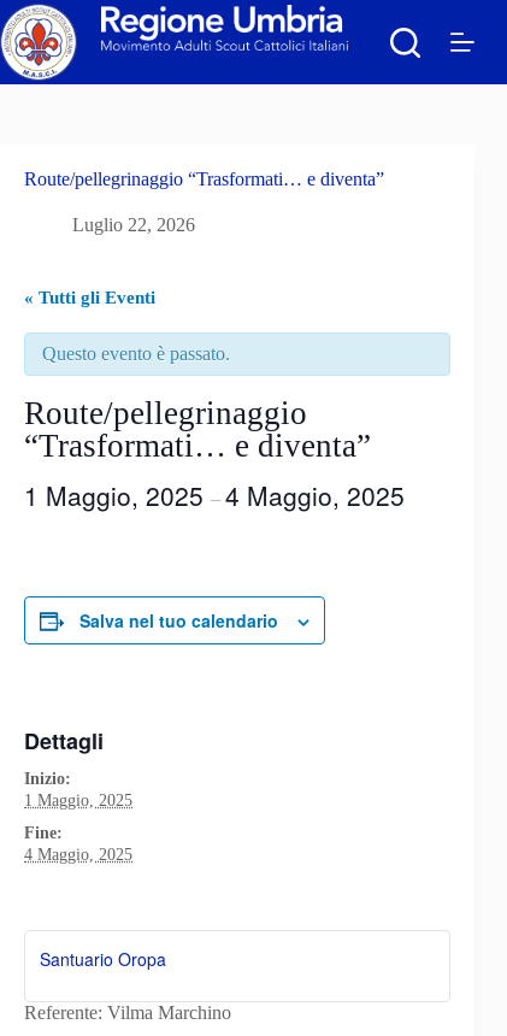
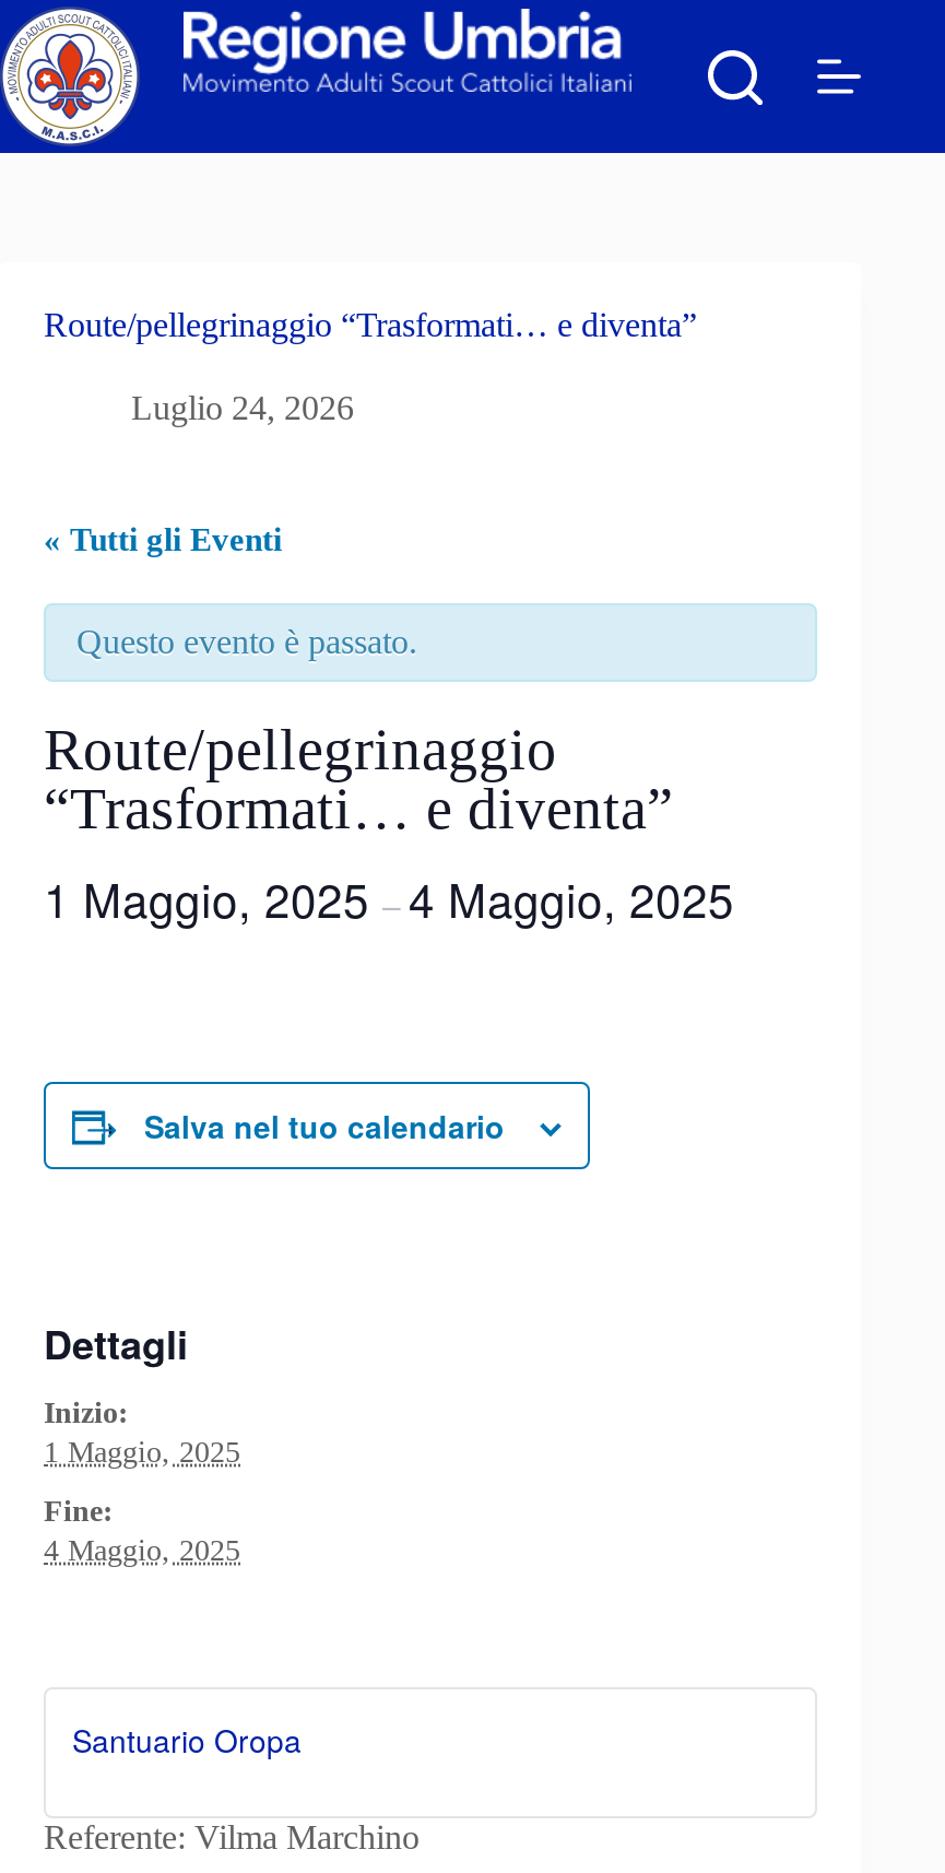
- Luglio 22, 2026
+ Luglio 24, 2026
